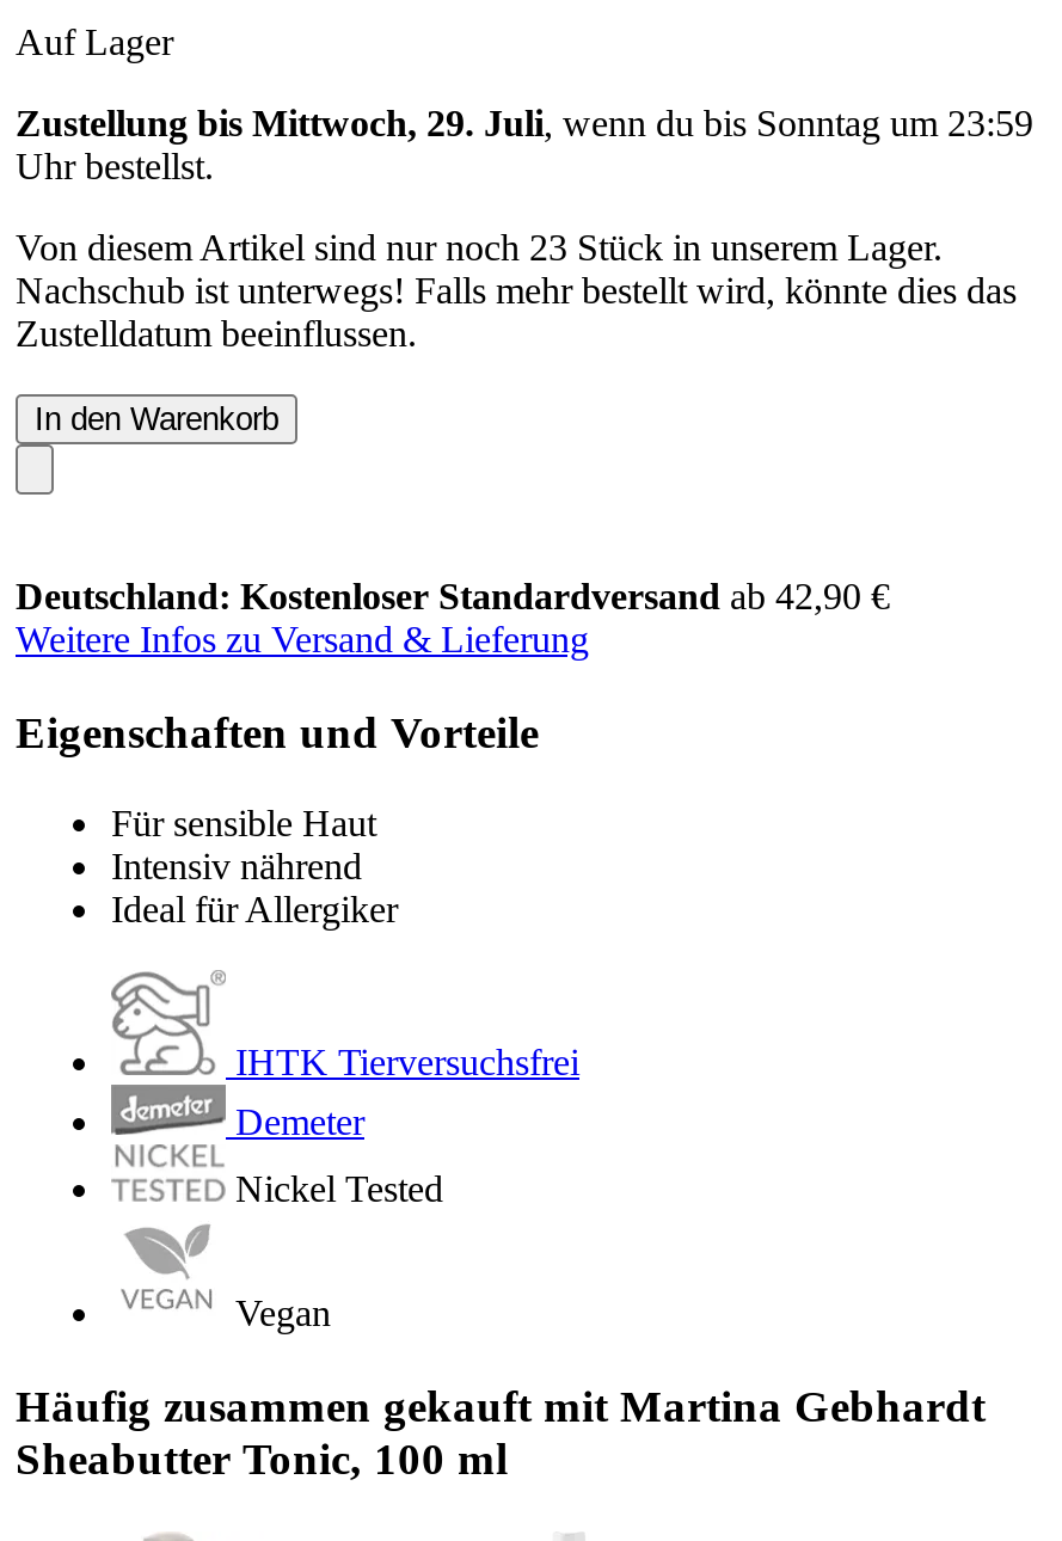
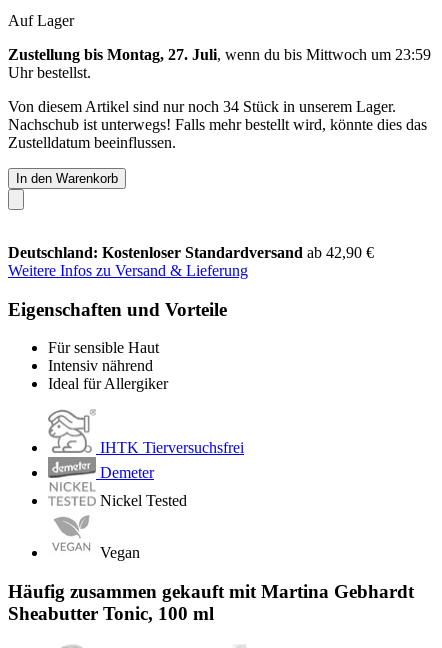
- Zustellung bis Mittwoch, 29. Juli, wenn du bis Sonntag um 23:59
+ Zustellung bis Montag, 27. Juli, wenn du bis Mittwoch um 23:59

- Von diesem Artikel sind nur noch 23 Stück in unserem Lager.
+ Von diesem Artikel sind nur noch 34 Stück in unserem Lager.
